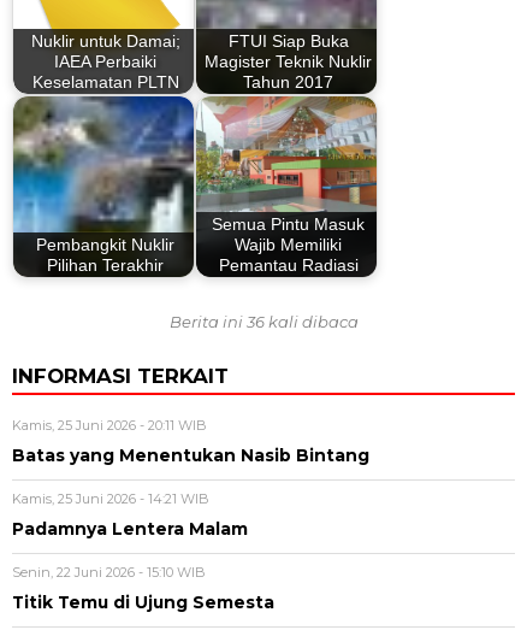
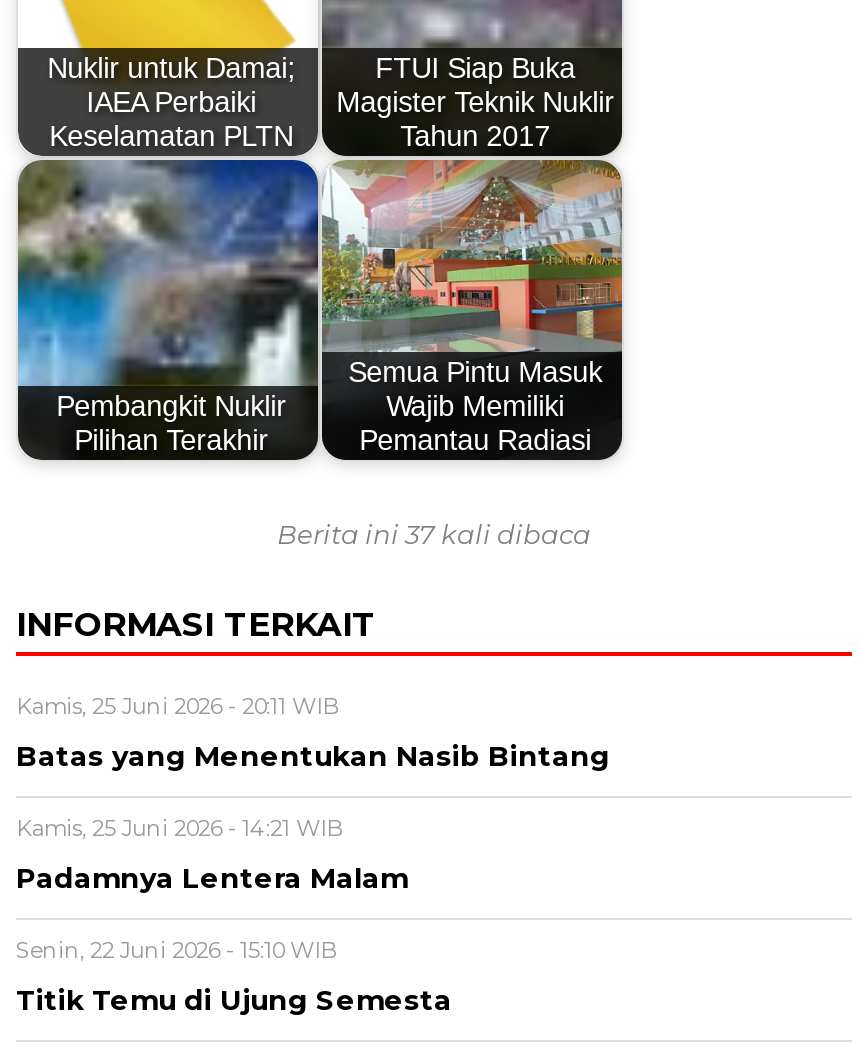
- Berita ini 36 kali dibaca
+ Berita ini 37 kali dibaca
